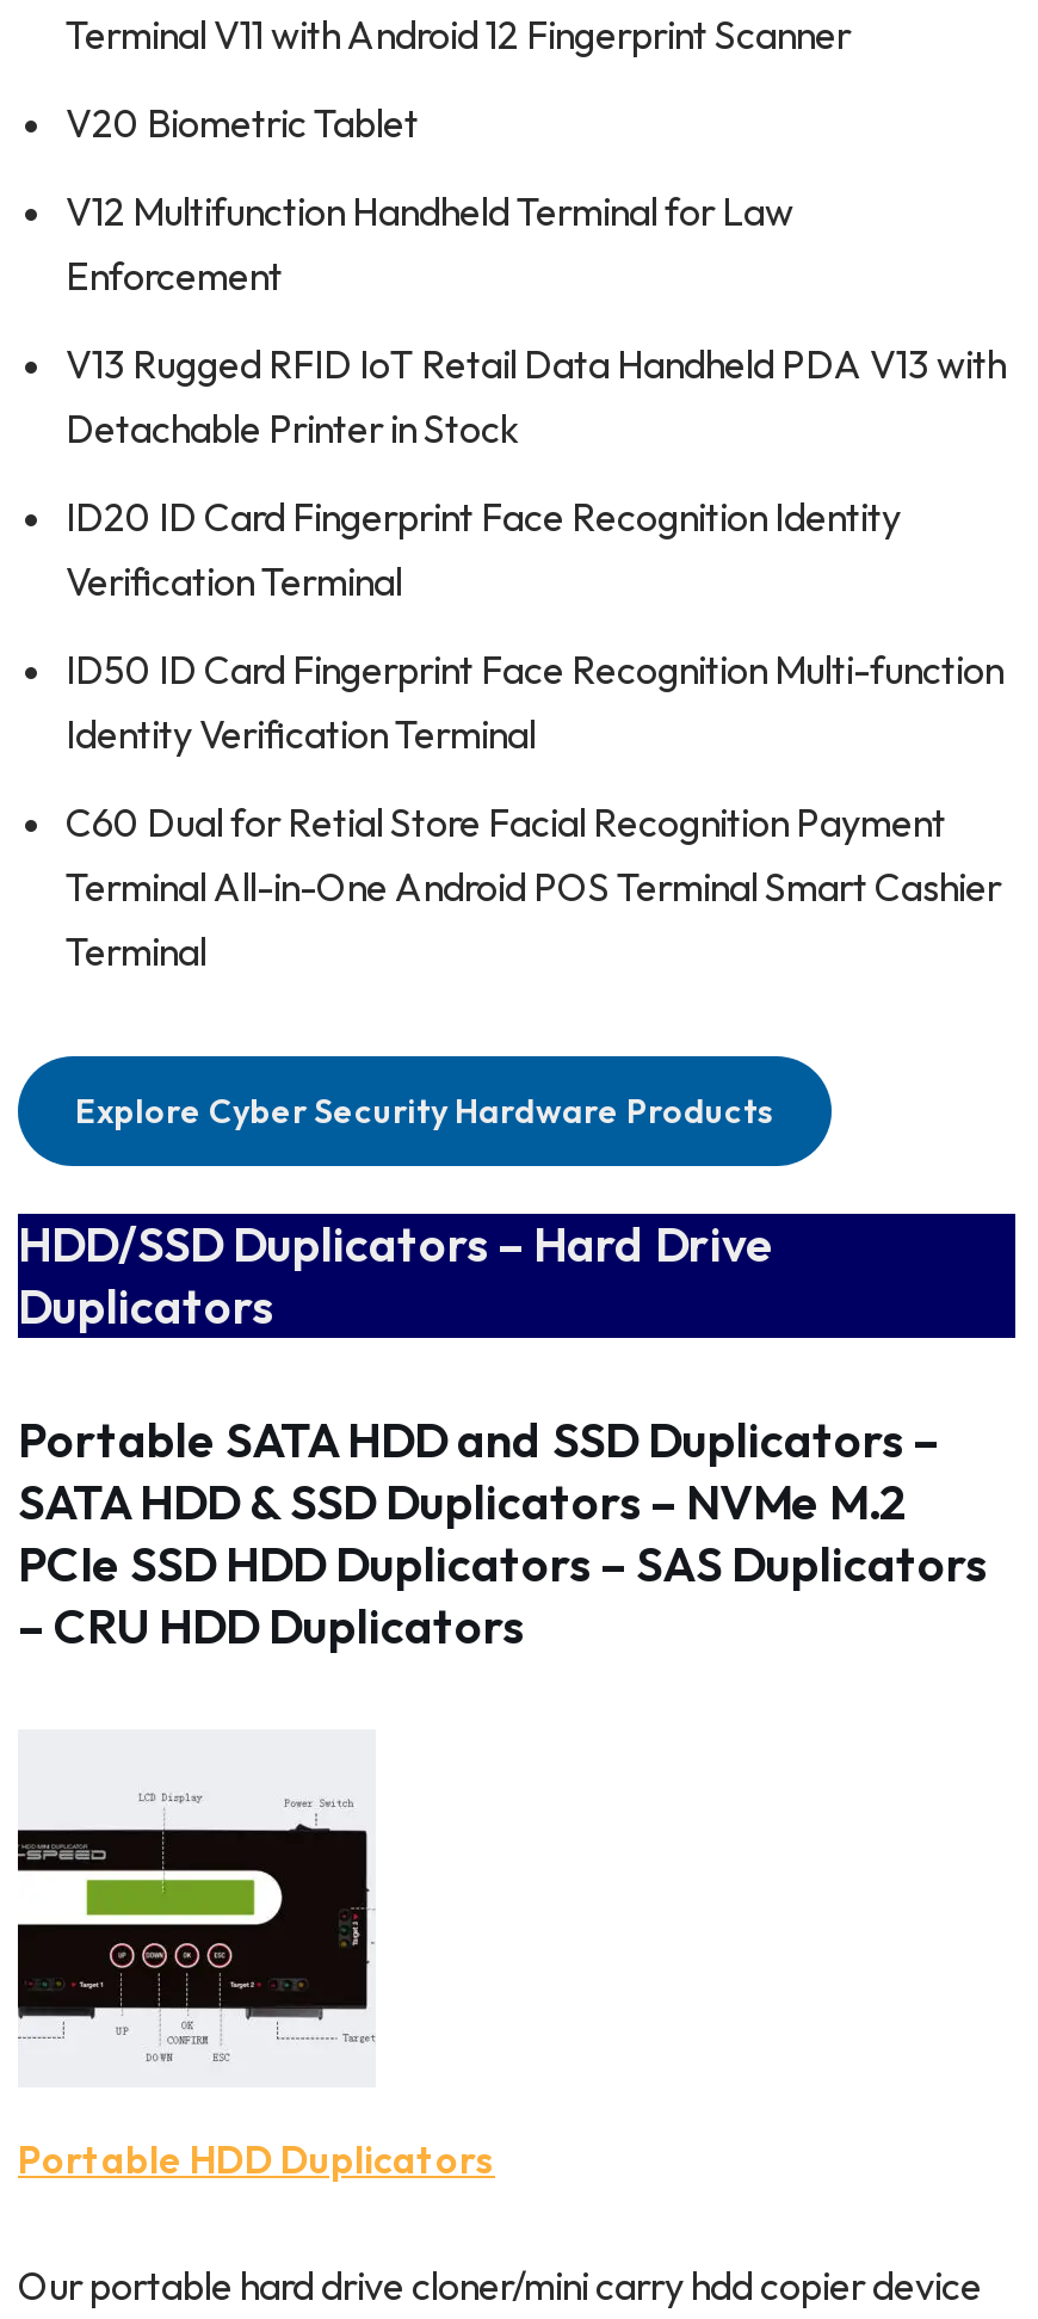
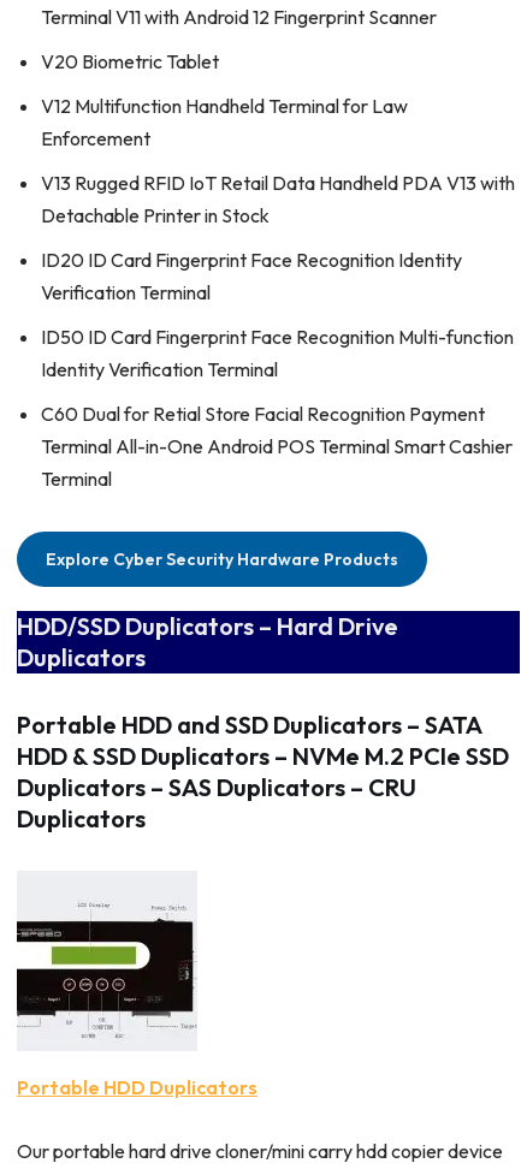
- Portable SATA HDD and SSD Duplicators –
- SATA HDD & SSD Duplicators – NVMe M.2
- PCIe SSD HDD Duplicators – SAS Duplicators
- – CRU HDD Duplicators
+ Portable HDD and SSD Duplicators – SATA
+ HDD & SSD Duplicators – NVMe M.2 PCIe SSD
+ Duplicators – SAS Duplicators – CRU
+ Duplicators
